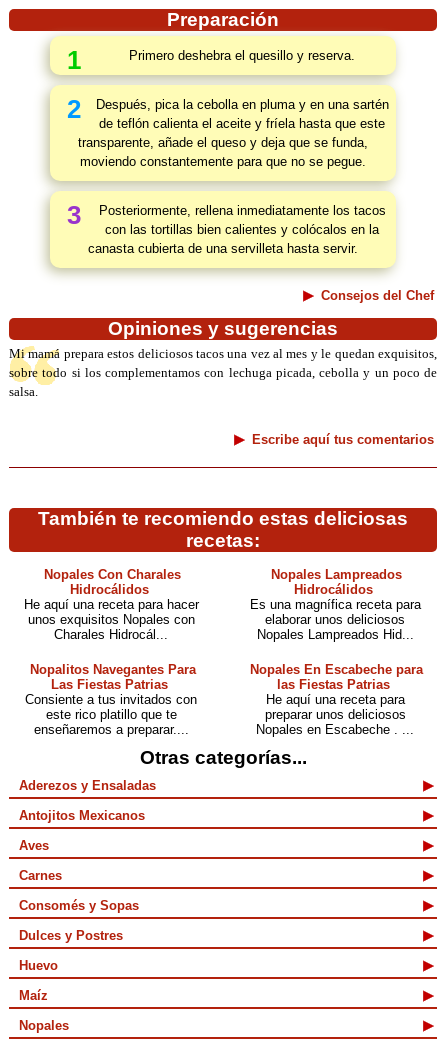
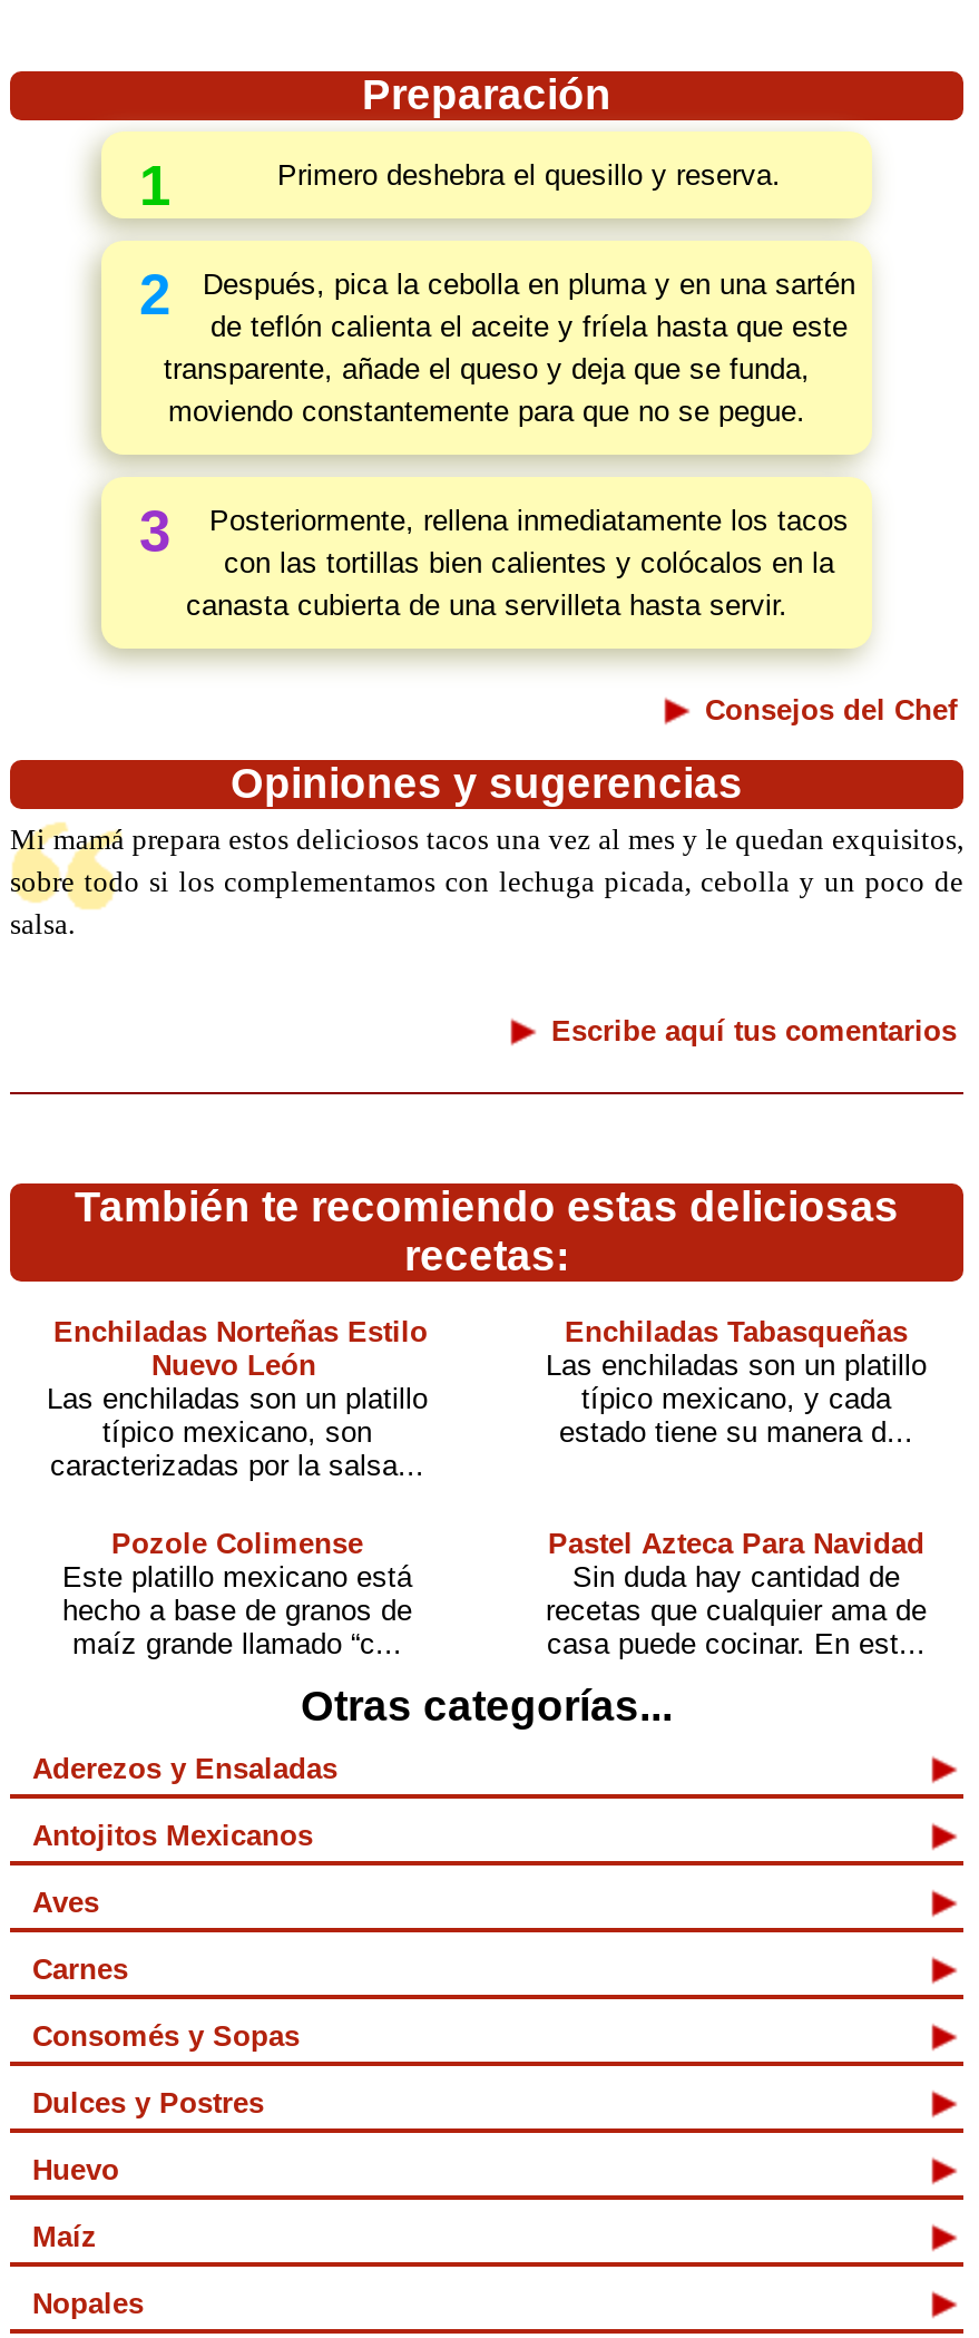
- Nopales Con Charales
- Hidrocálidos
- He aquí una receta para hacer
- unos exquisitos Nopales con
- Charales Hidrocál...
+ Enchiladas Norteñas Estilo
+ Nuevo León
+ Las enchiladas son un platillo
+ típico mexicano, son
+ caracterizadas por la salsa...

- Nopales Lampreados
- Hidrocálidos
- Es una magnífica receta para
- elaborar unos deliciosos
- Nopales Lampreados Hid...
+ Enchiladas Tabasqueñas
+ Las enchiladas son un platillo
+ típico mexicano, y cada
+ estado tiene su manera d...

- Nopalitos Navegantes Para
- Las Fiestas Patrias
- Consiente a tus invitados con
- este rico platillo que te
- enseñaremos a preparar....
+ Pozole Colimense
+ Este platillo mexicano está
+ hecho a base de granos de
+ maíz grande llamado “c...

- Nopales En Escabeche para
- las Fiestas Patrias
- He aquí una receta para
- preparar unos deliciosos
- Nopales en Escabeche . ...
+ Pastel Azteca Para Navidad
+ Sin duda hay cantidad de
+ recetas que cualquier ama de
+ casa puede cocinar. En est...
